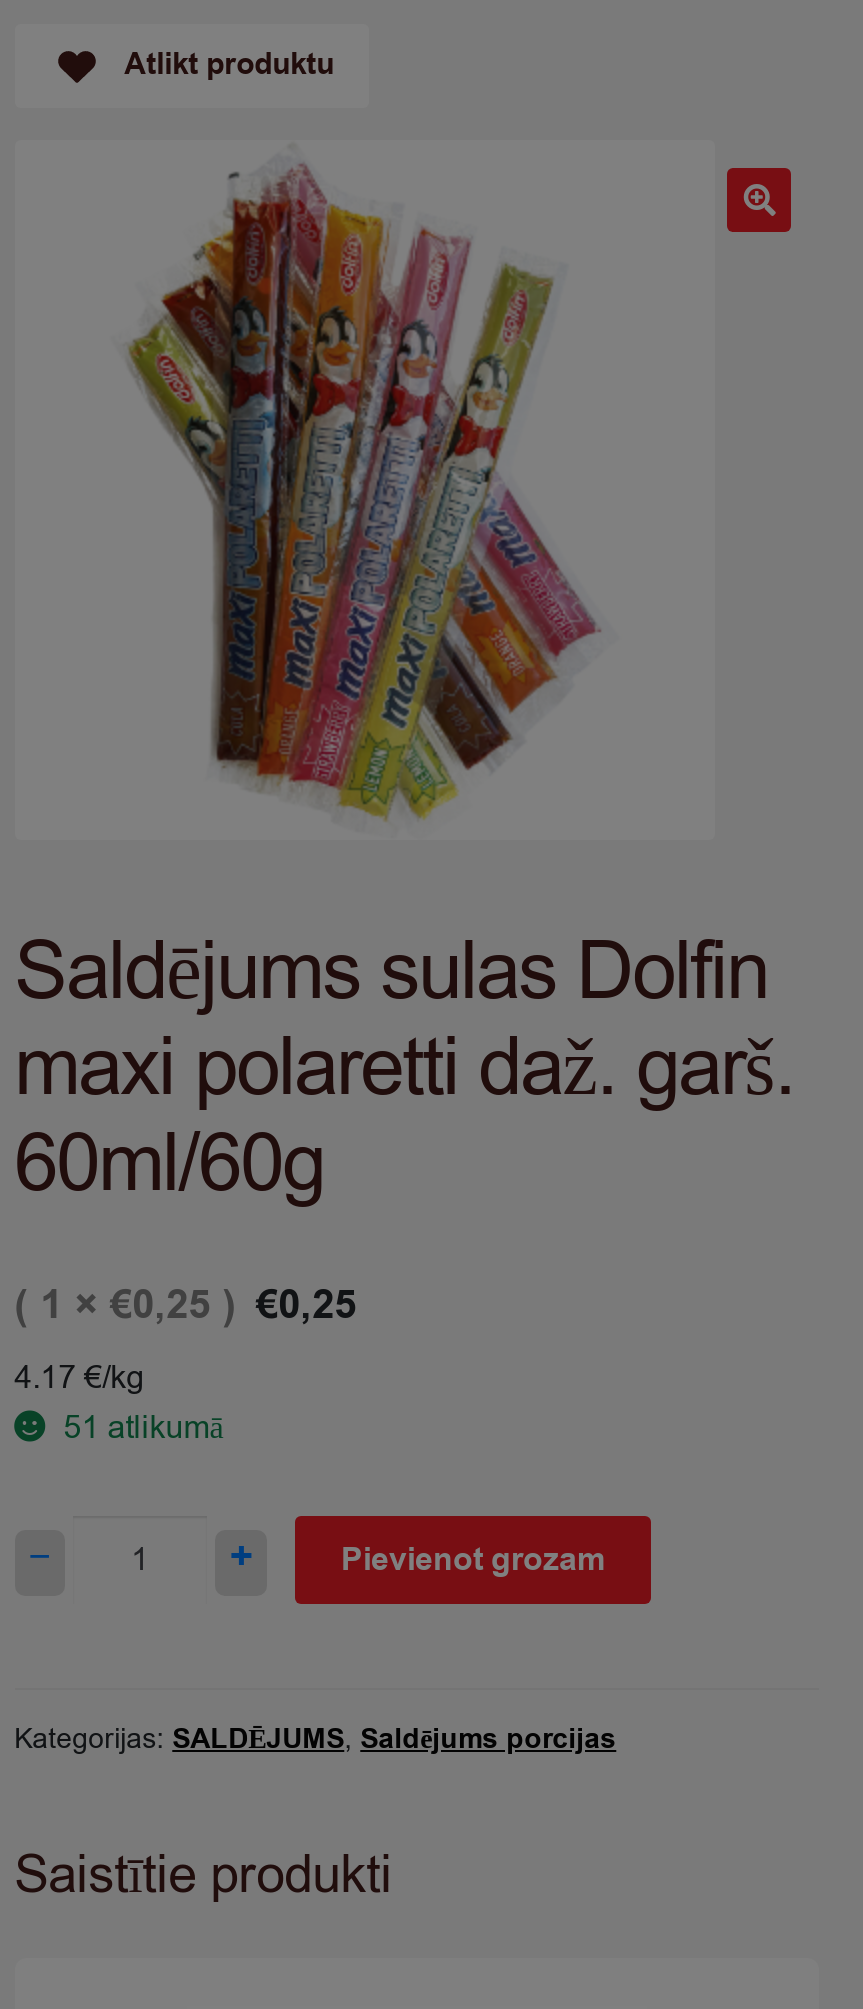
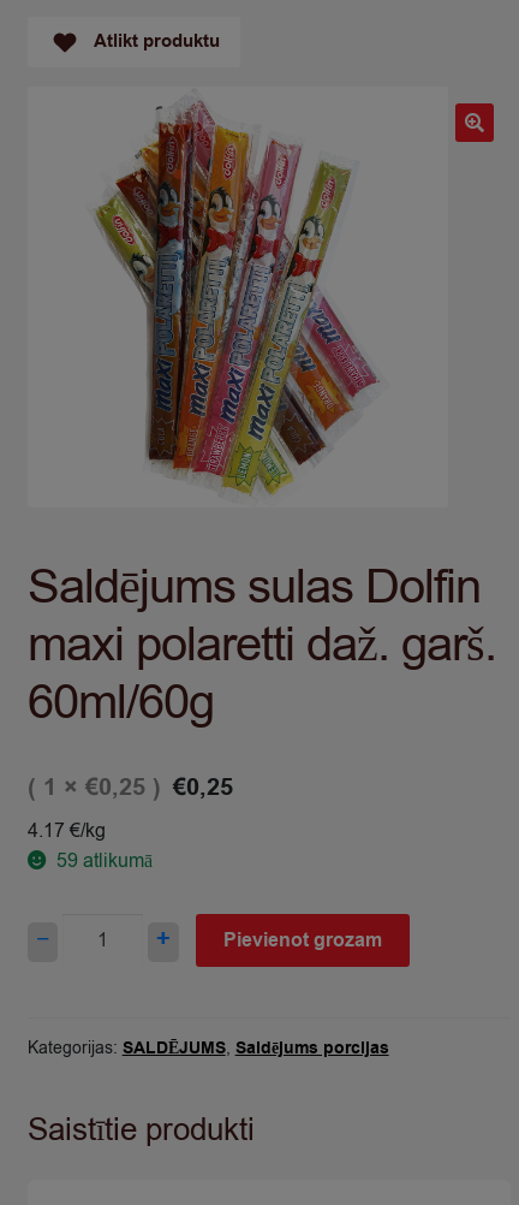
- 51 atlikumā
+ 59 atlikumā
